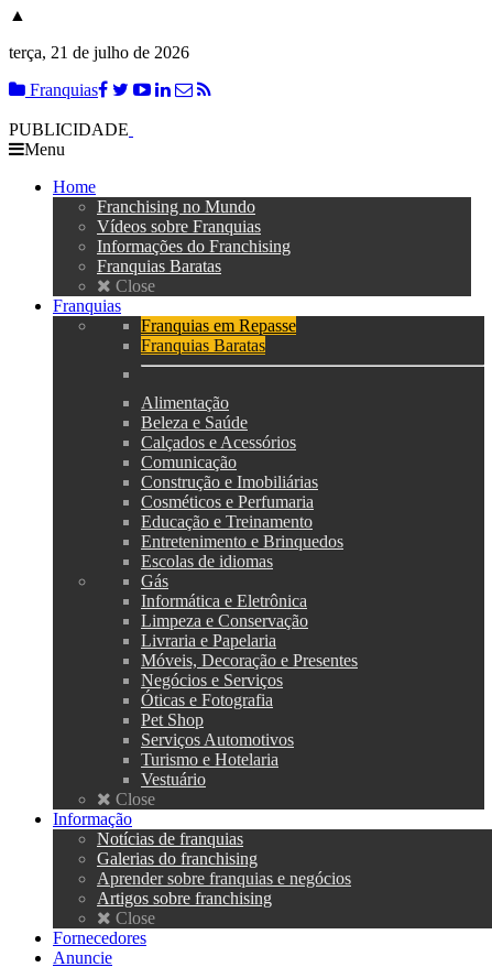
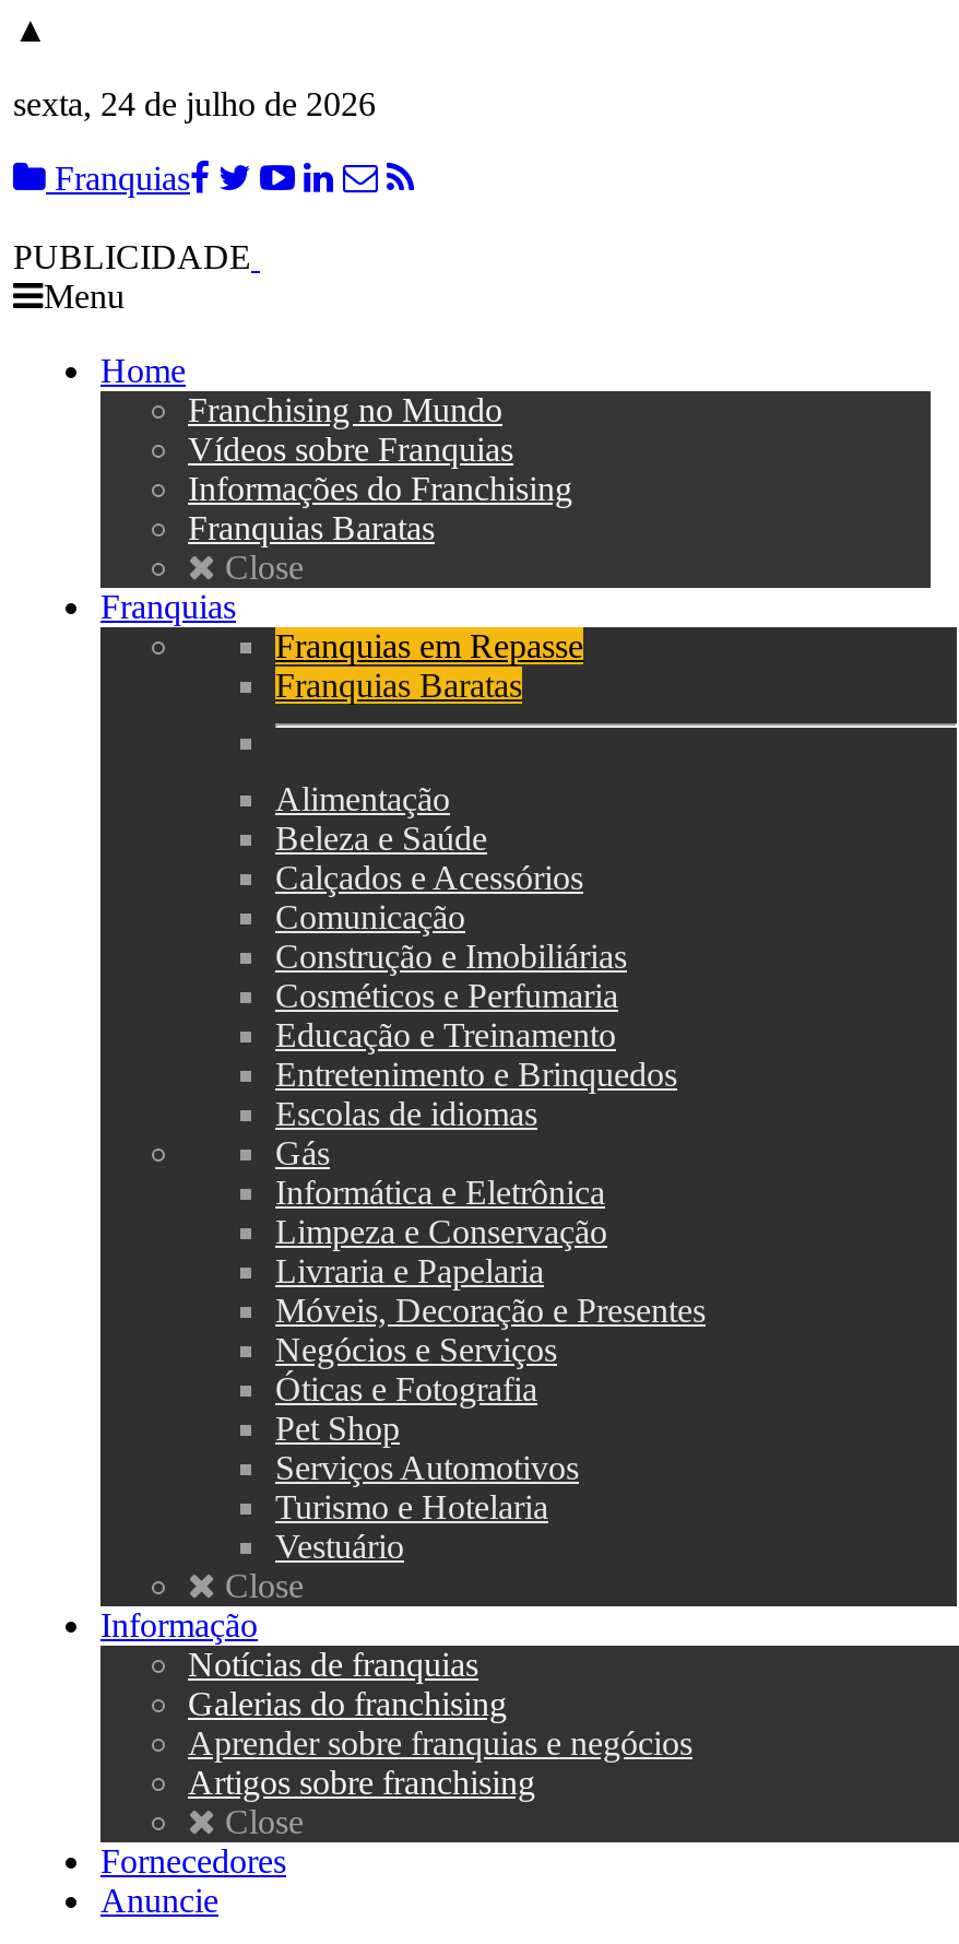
- terça, 21 de julho de 2026
+ sexta, 24 de julho de 2026
